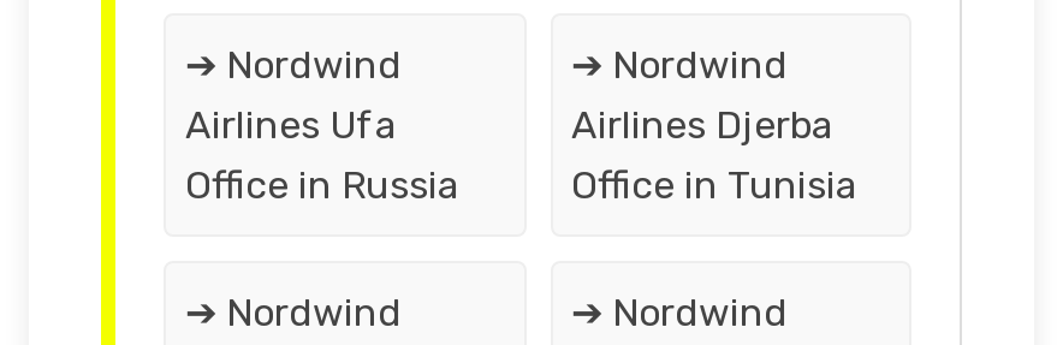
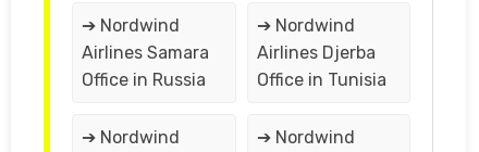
- Airlines Ufa
+ Airlines Samara
